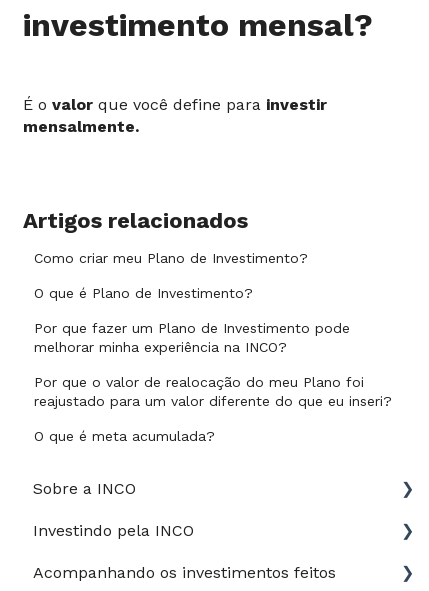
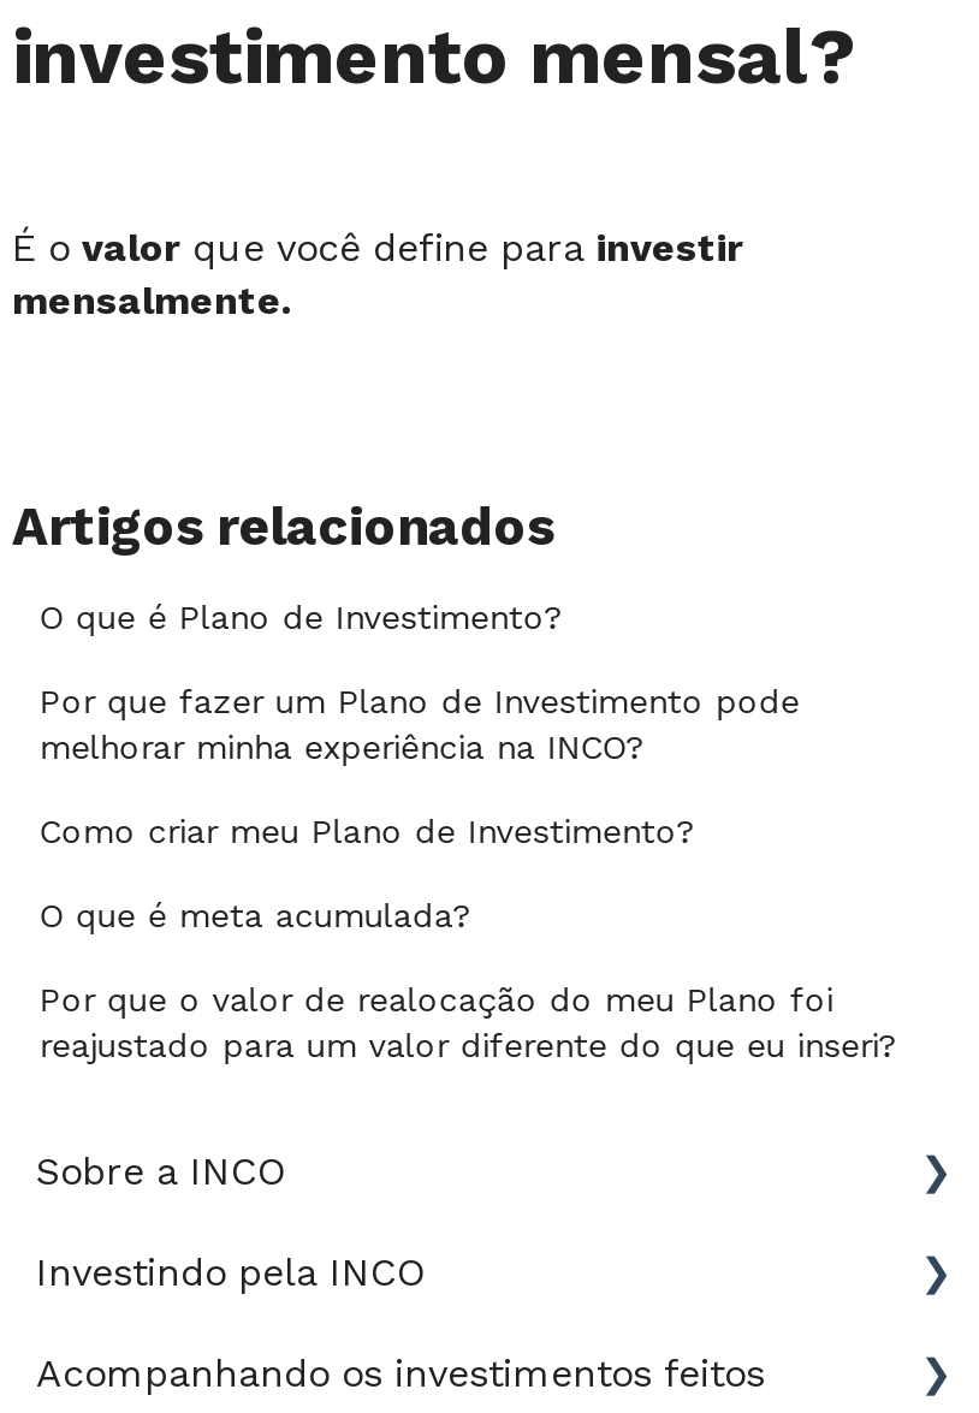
moved down: Como criar meu Plano de Investimento?

moved up: O que é Plano de Investimento? | Por que fazer um Plano de Investimento pode | melhorar minha experiência na INCO?

moved down: Por que o valor de realocação do meu Plano foi | reajustado para um valor diferente do que eu inseri?

moved up: O que é meta acumulada?
